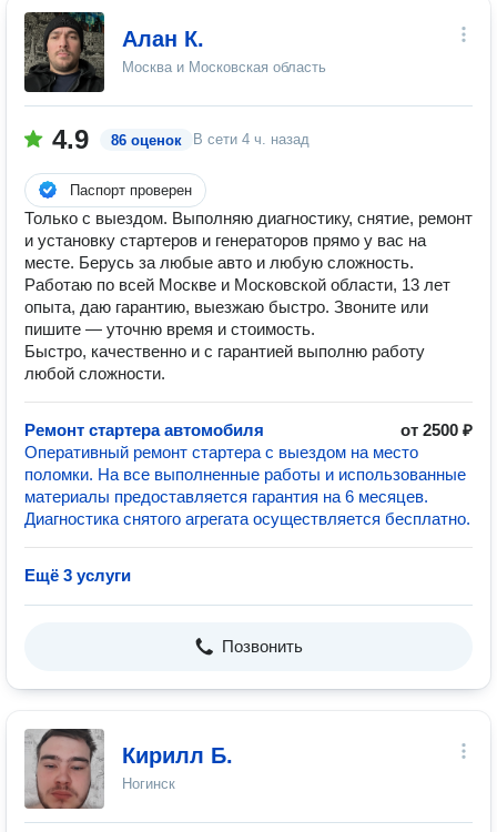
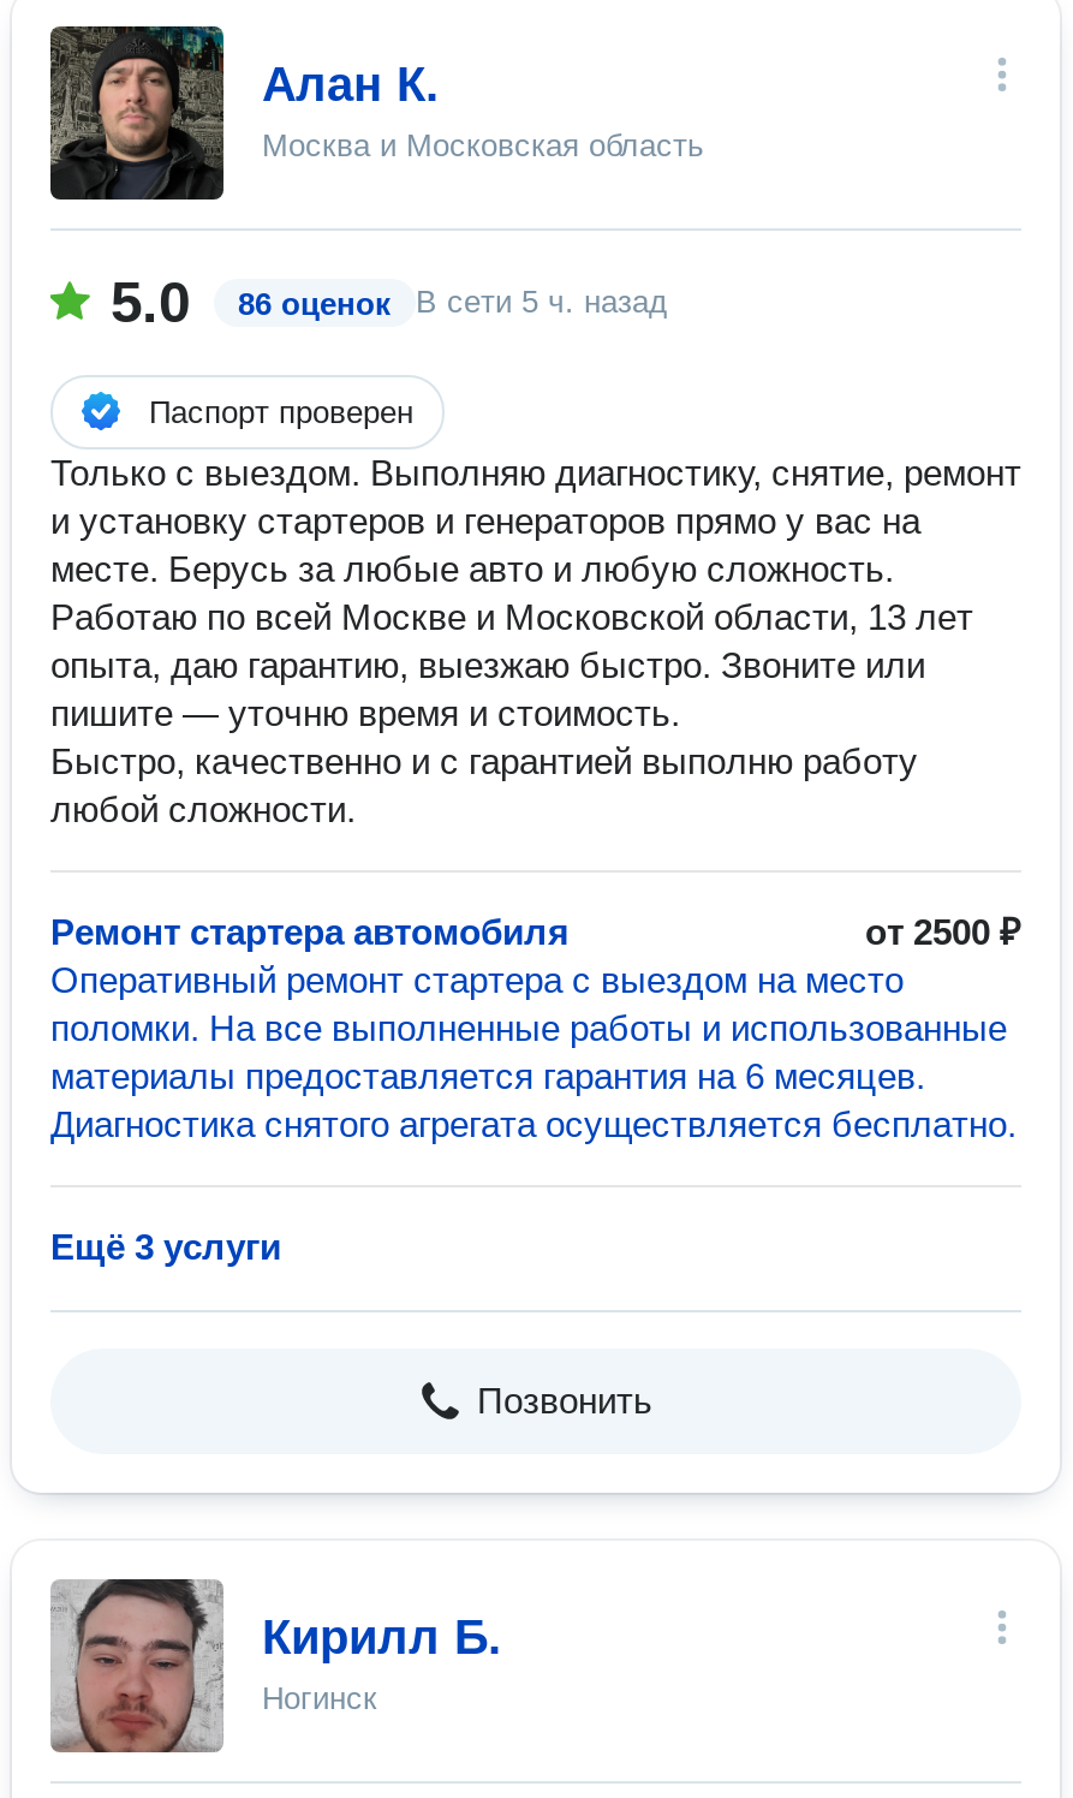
- 4.9
+ 5.0

- В сети 4 ч. назад
+ В сети 5 ч. назад
